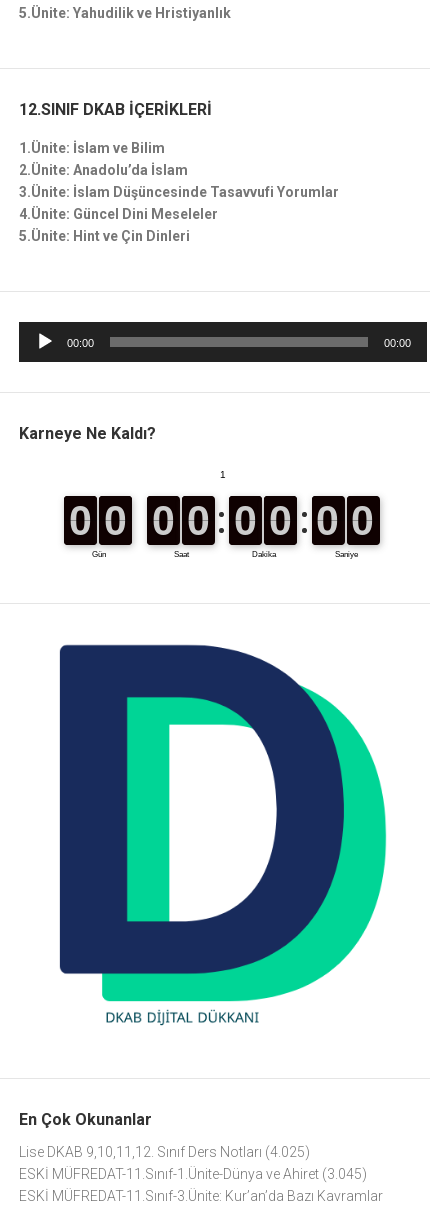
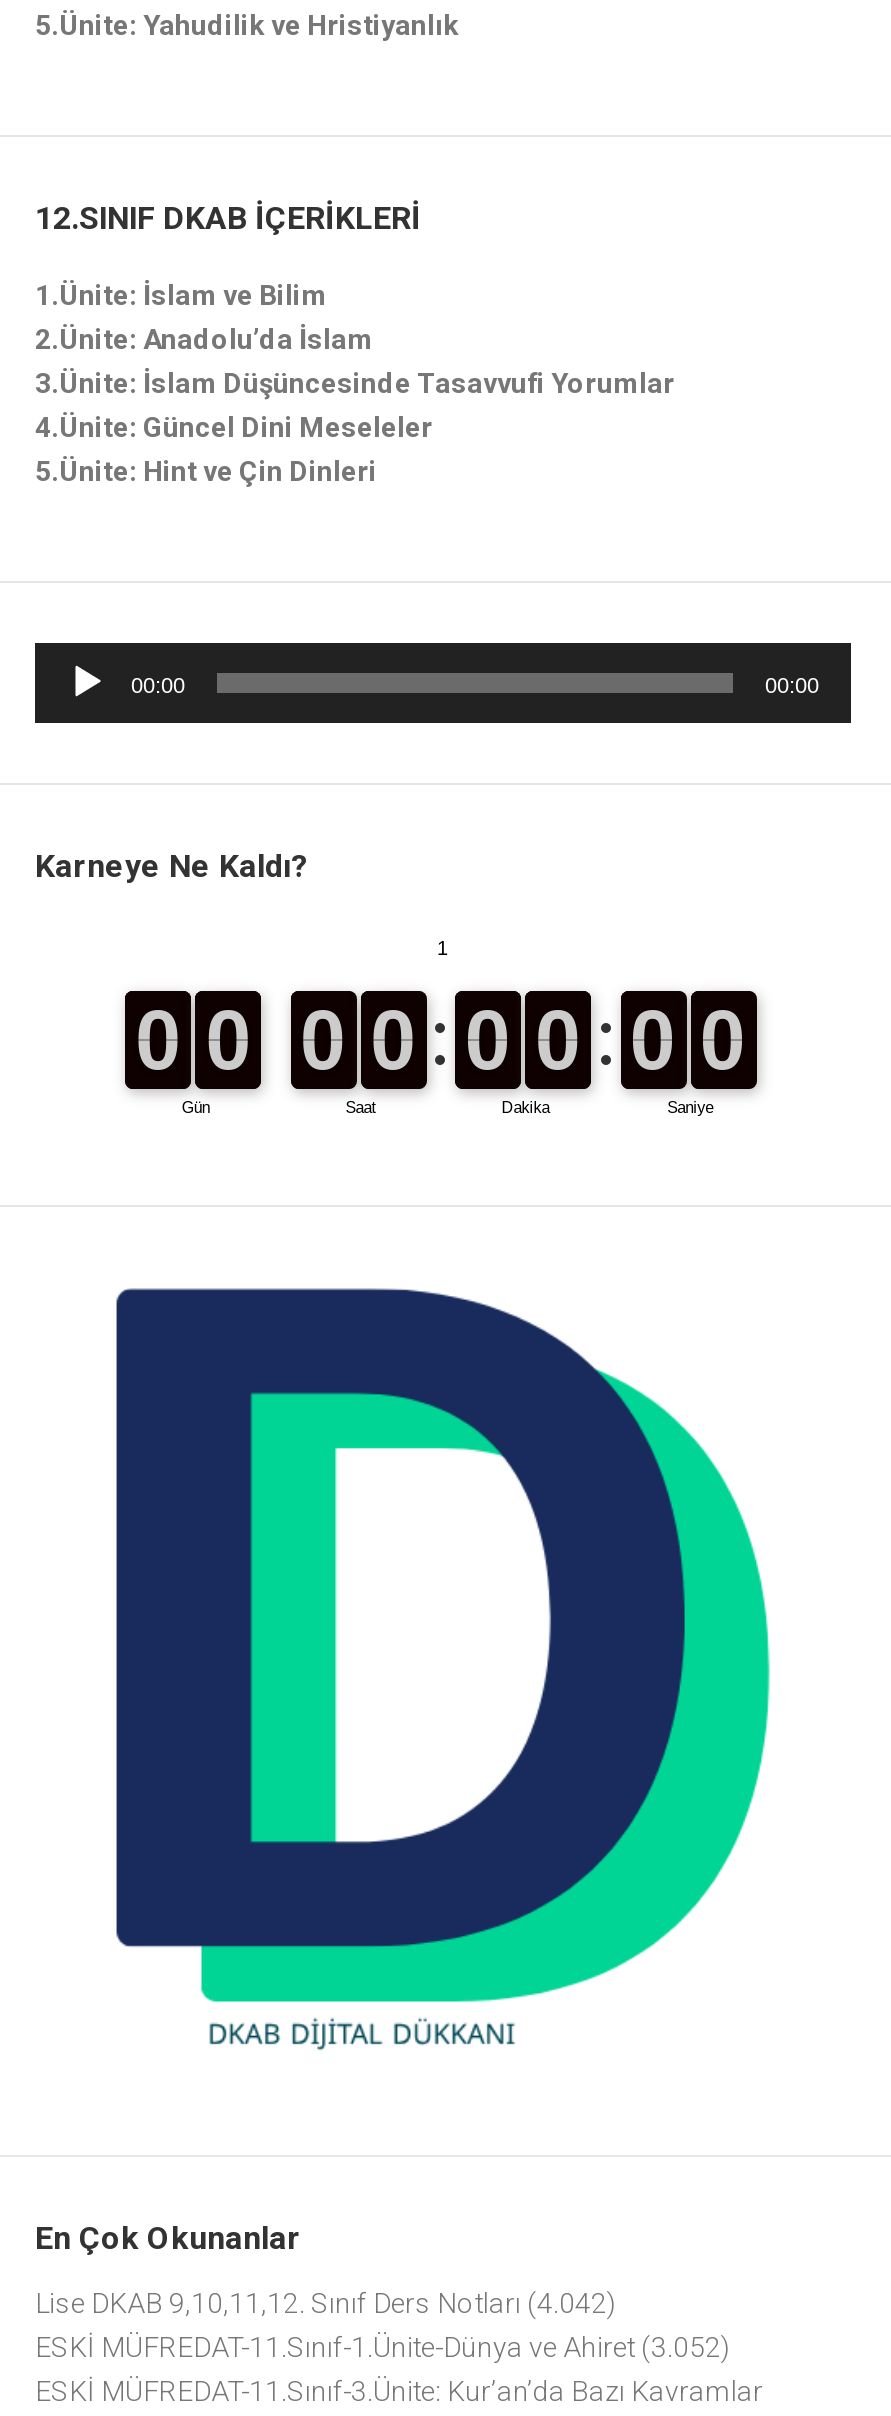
- Lise DKAB 9,10,11,12. Sınıf Ders Notları (4.025)
+ Lise DKAB 9,10,11,12. Sınıf Ders Notları (4.042)

- ESKİ MÜFREDAT-11.Sınıf-1.Ünite-Dünya ve Ahiret (3.045)
+ ESKİ MÜFREDAT-11.Sınıf-1.Ünite-Dünya ve Ahiret (3.052)
